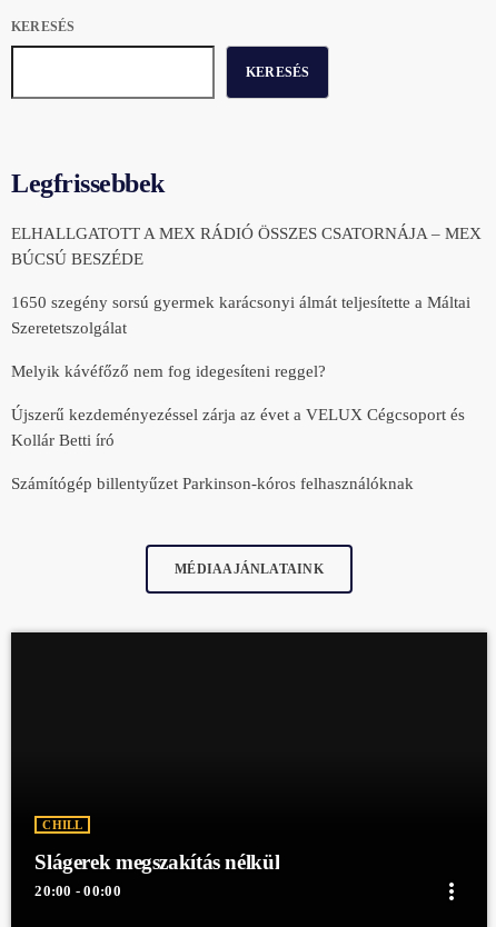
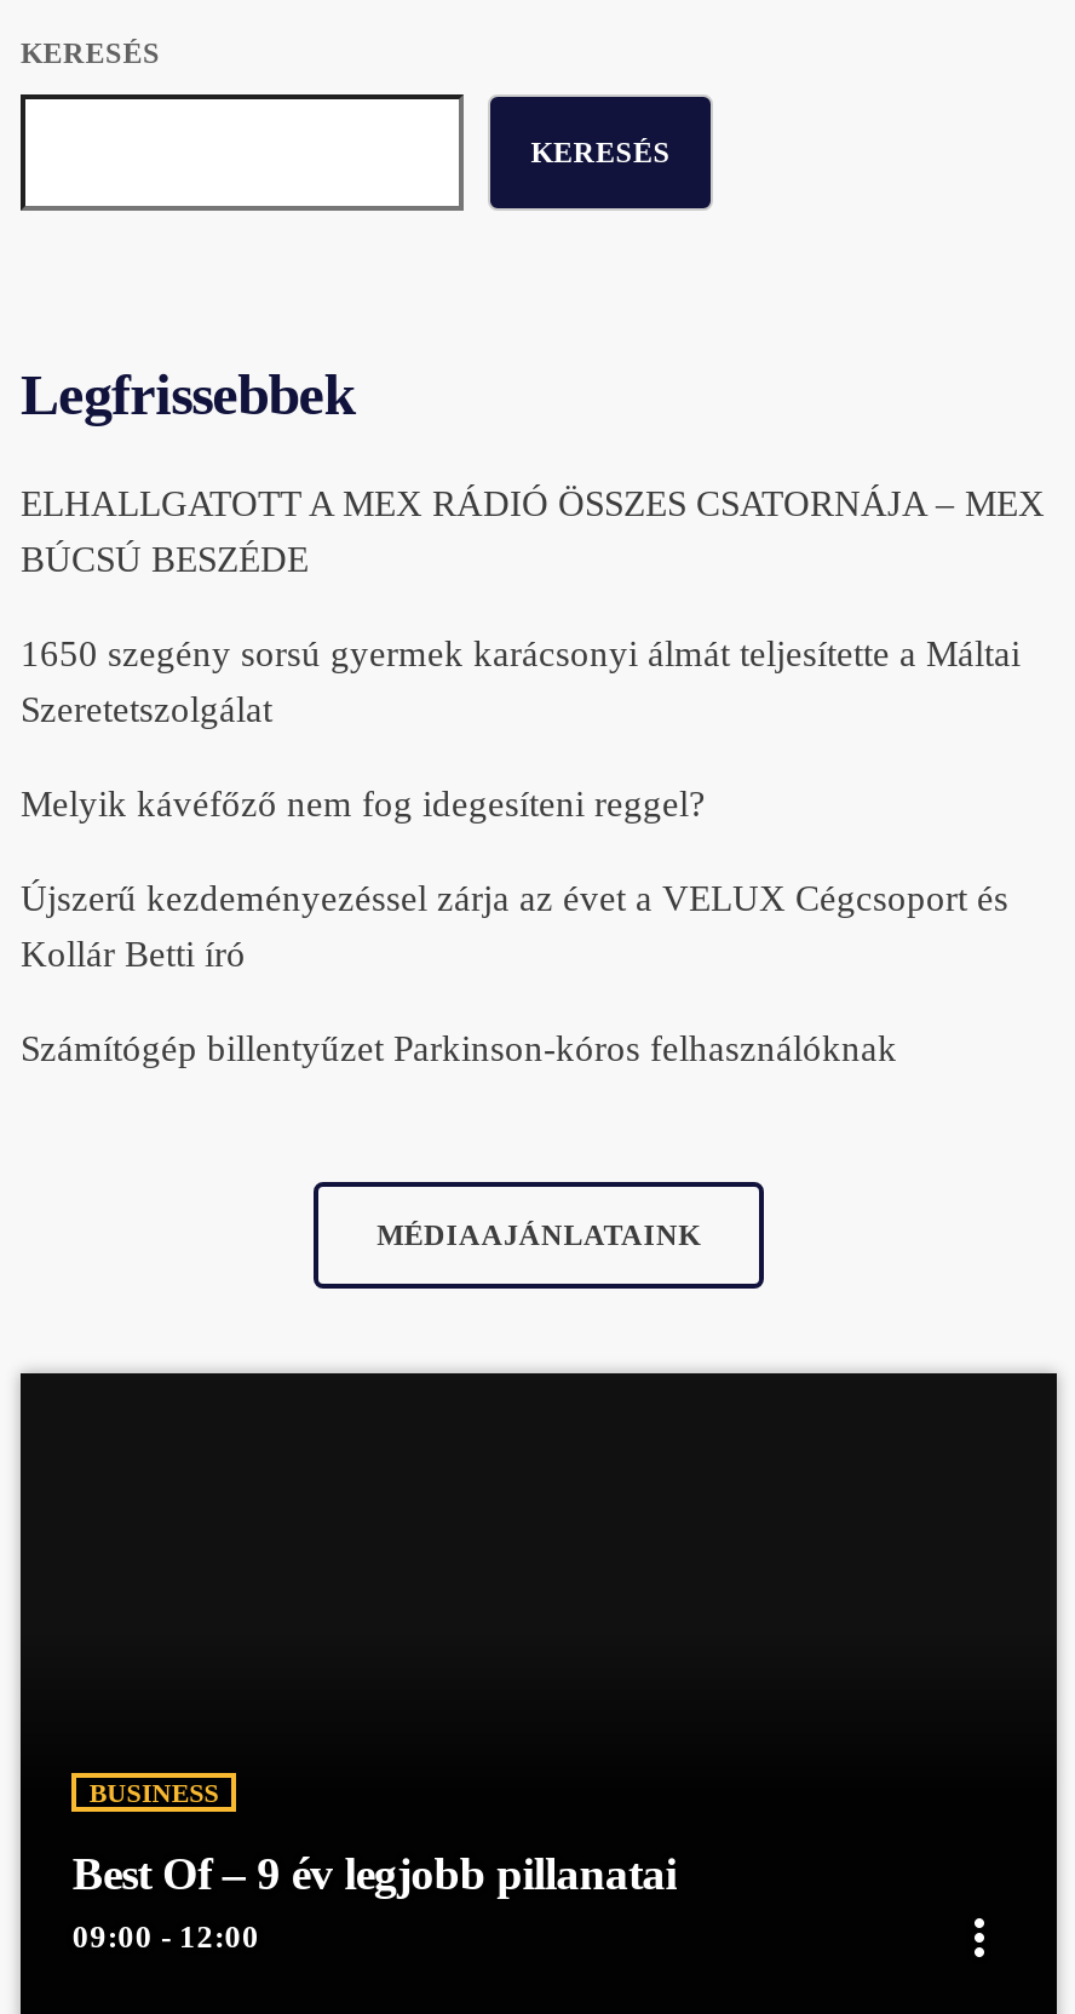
- CHILL
+ BUSINESS

- Slágerek megszakítás nélkül
- 20:00 - 00:00
+ Best Of – 9 év legjobb pillanatai
+ 09:00 - 12:00
